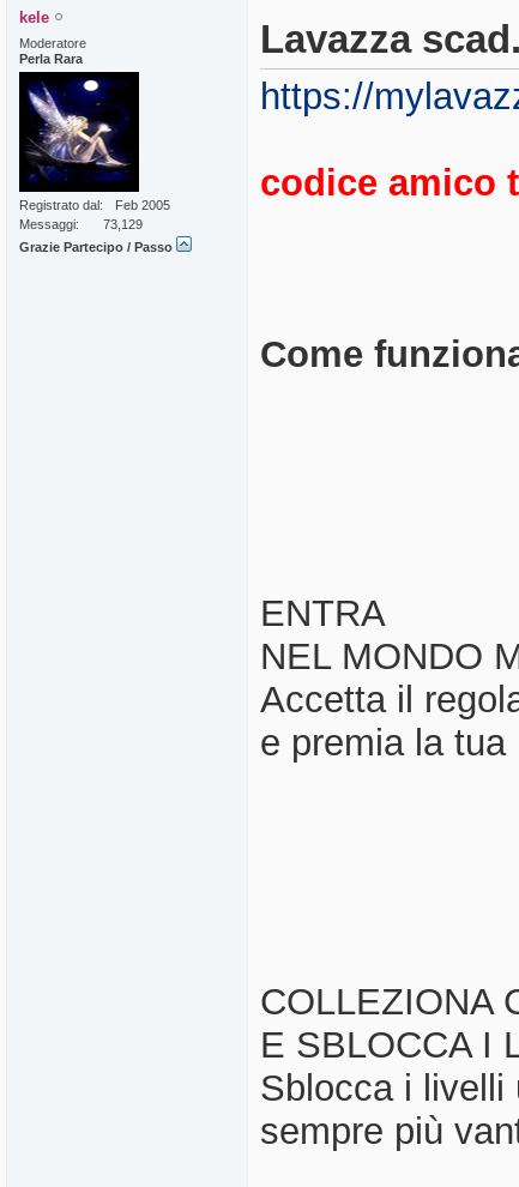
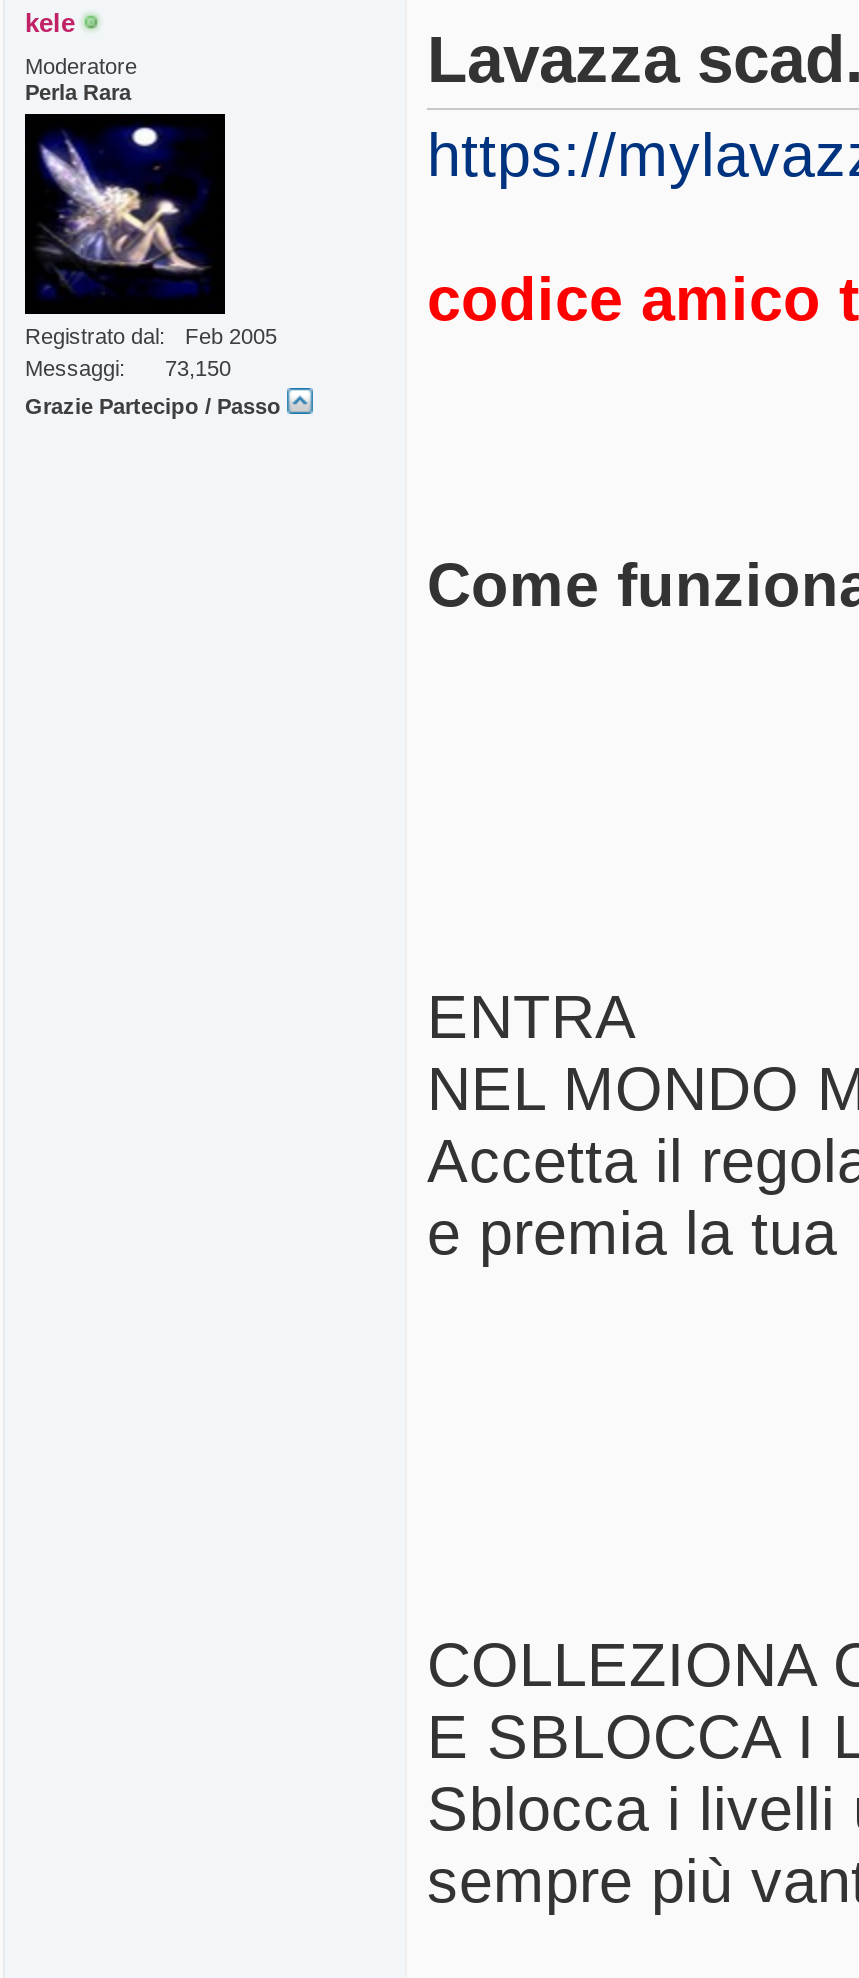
- Messaggi 73,129
+ Messaggi 73,150
